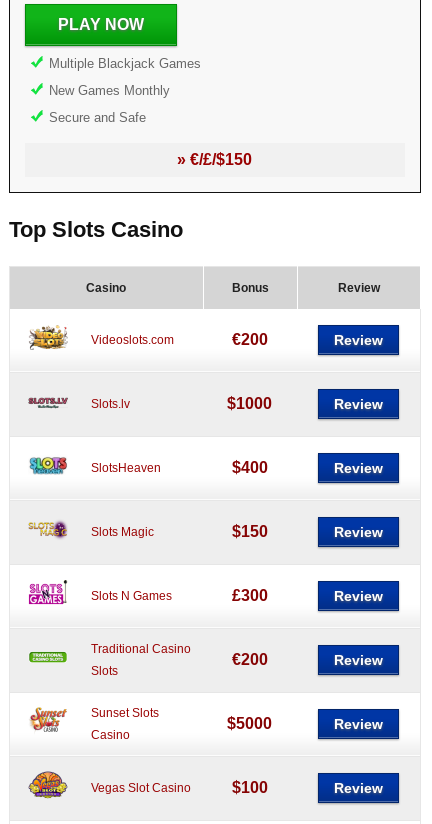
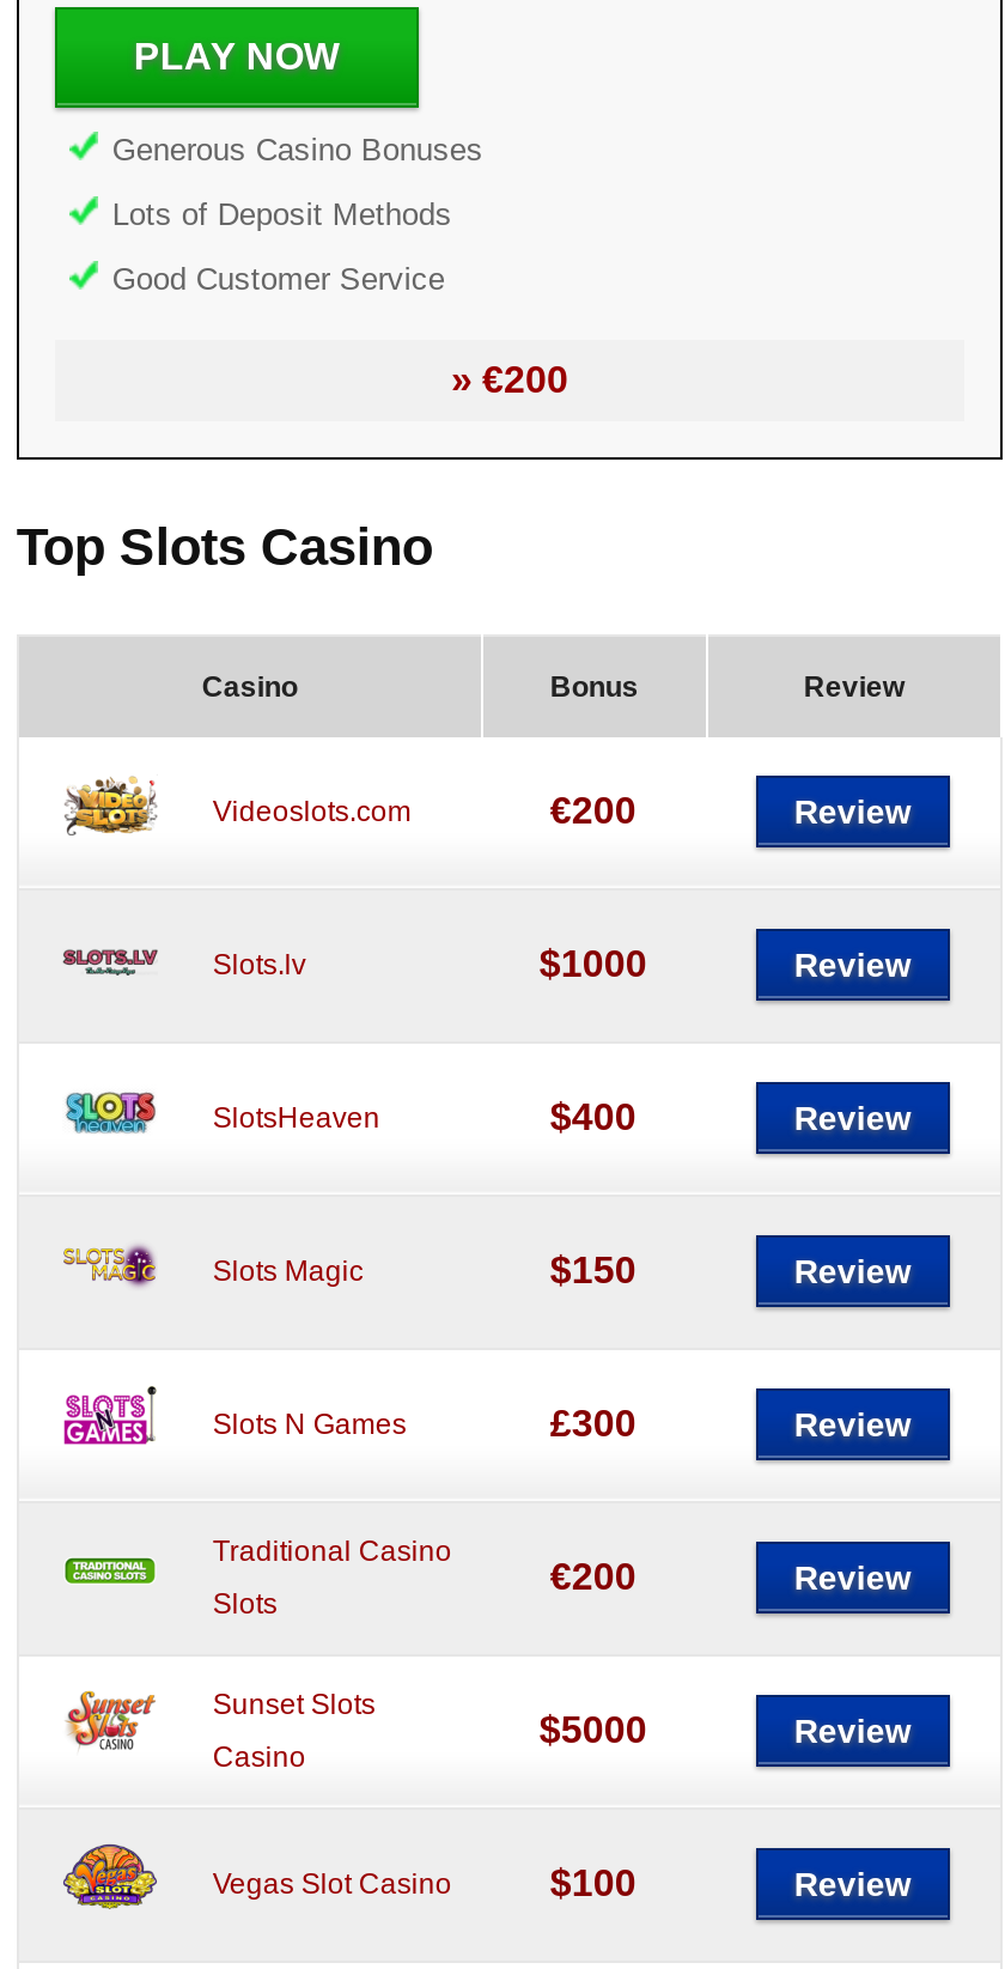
- Multiple Blackjack Games
+ Generous Casino Bonuses

- New Games Monthly
+ Lots of Deposit Methods

- Secure and Safe
+ Good Customer Service

- » €/£/$150
+ » €200
